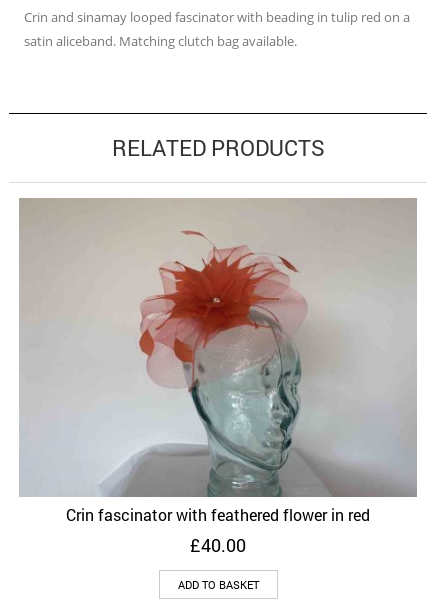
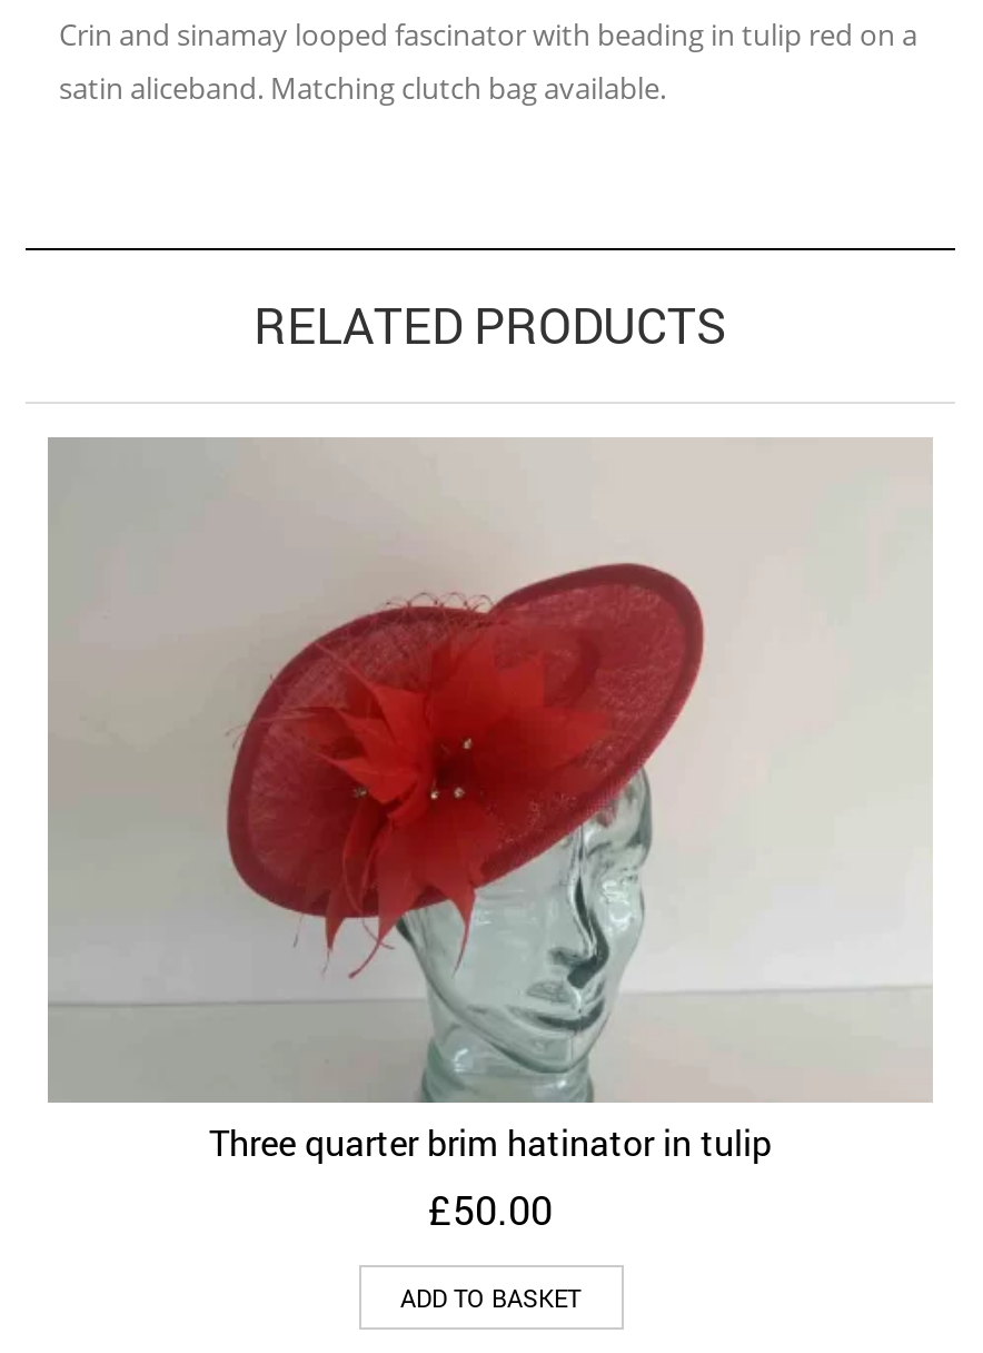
- [image]
- Crin fascinator with feathered flower in red
- £40.00
+ [image]
+ Three quarter brim hatinator in tulip
+ £50.00
